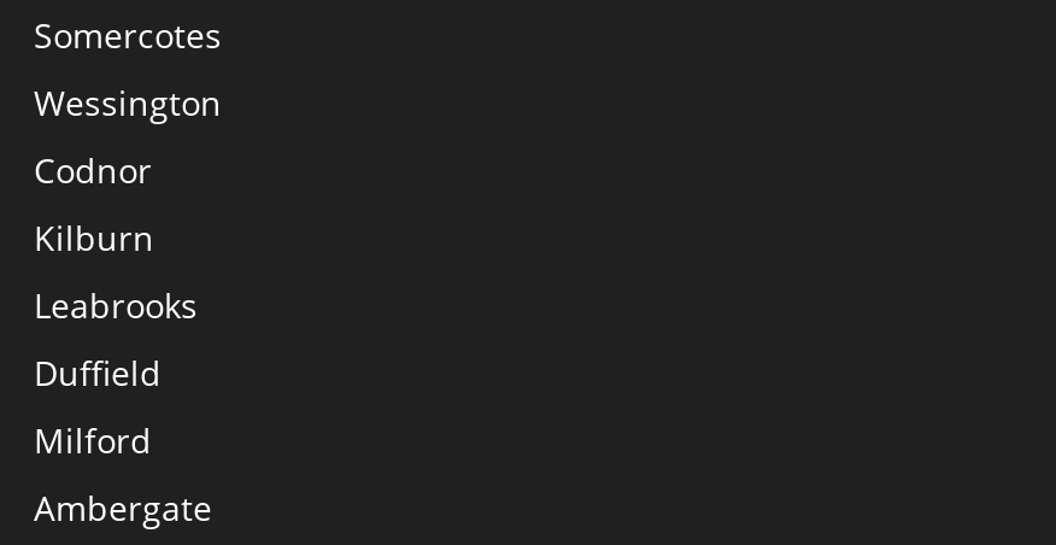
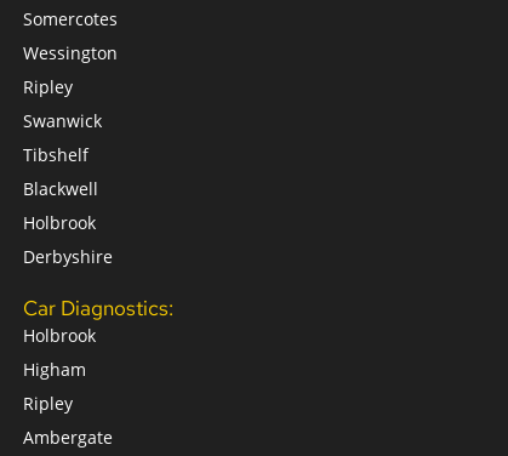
- Codnor
- Kilburn
- Leabrooks
- Duffield
- Milford
+ Ripley
+ Swanwick
+ Tibshelf
+ Blackwell
+ Holbrook
+ Derbyshire
+ Car Diagnostics:
+ Holbrook
+ Higham
+ Ripley
